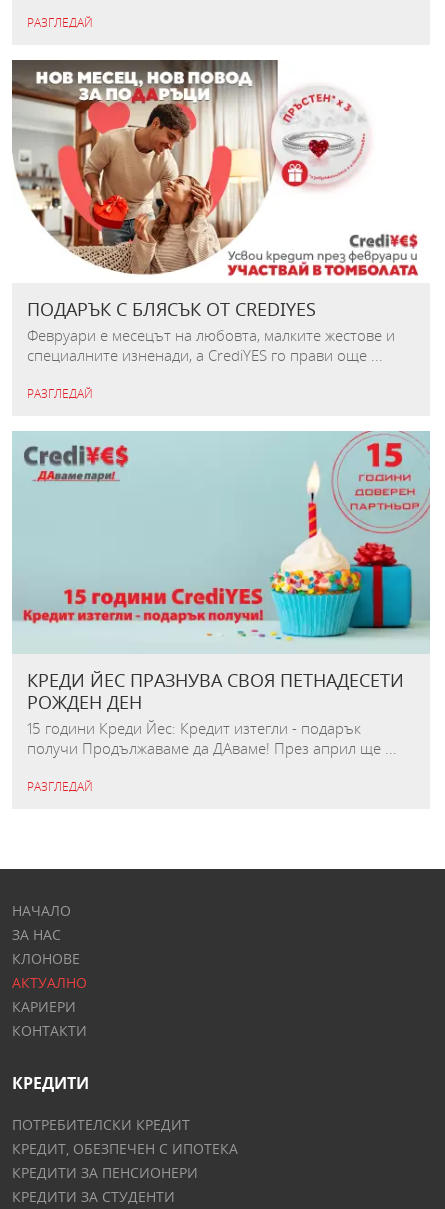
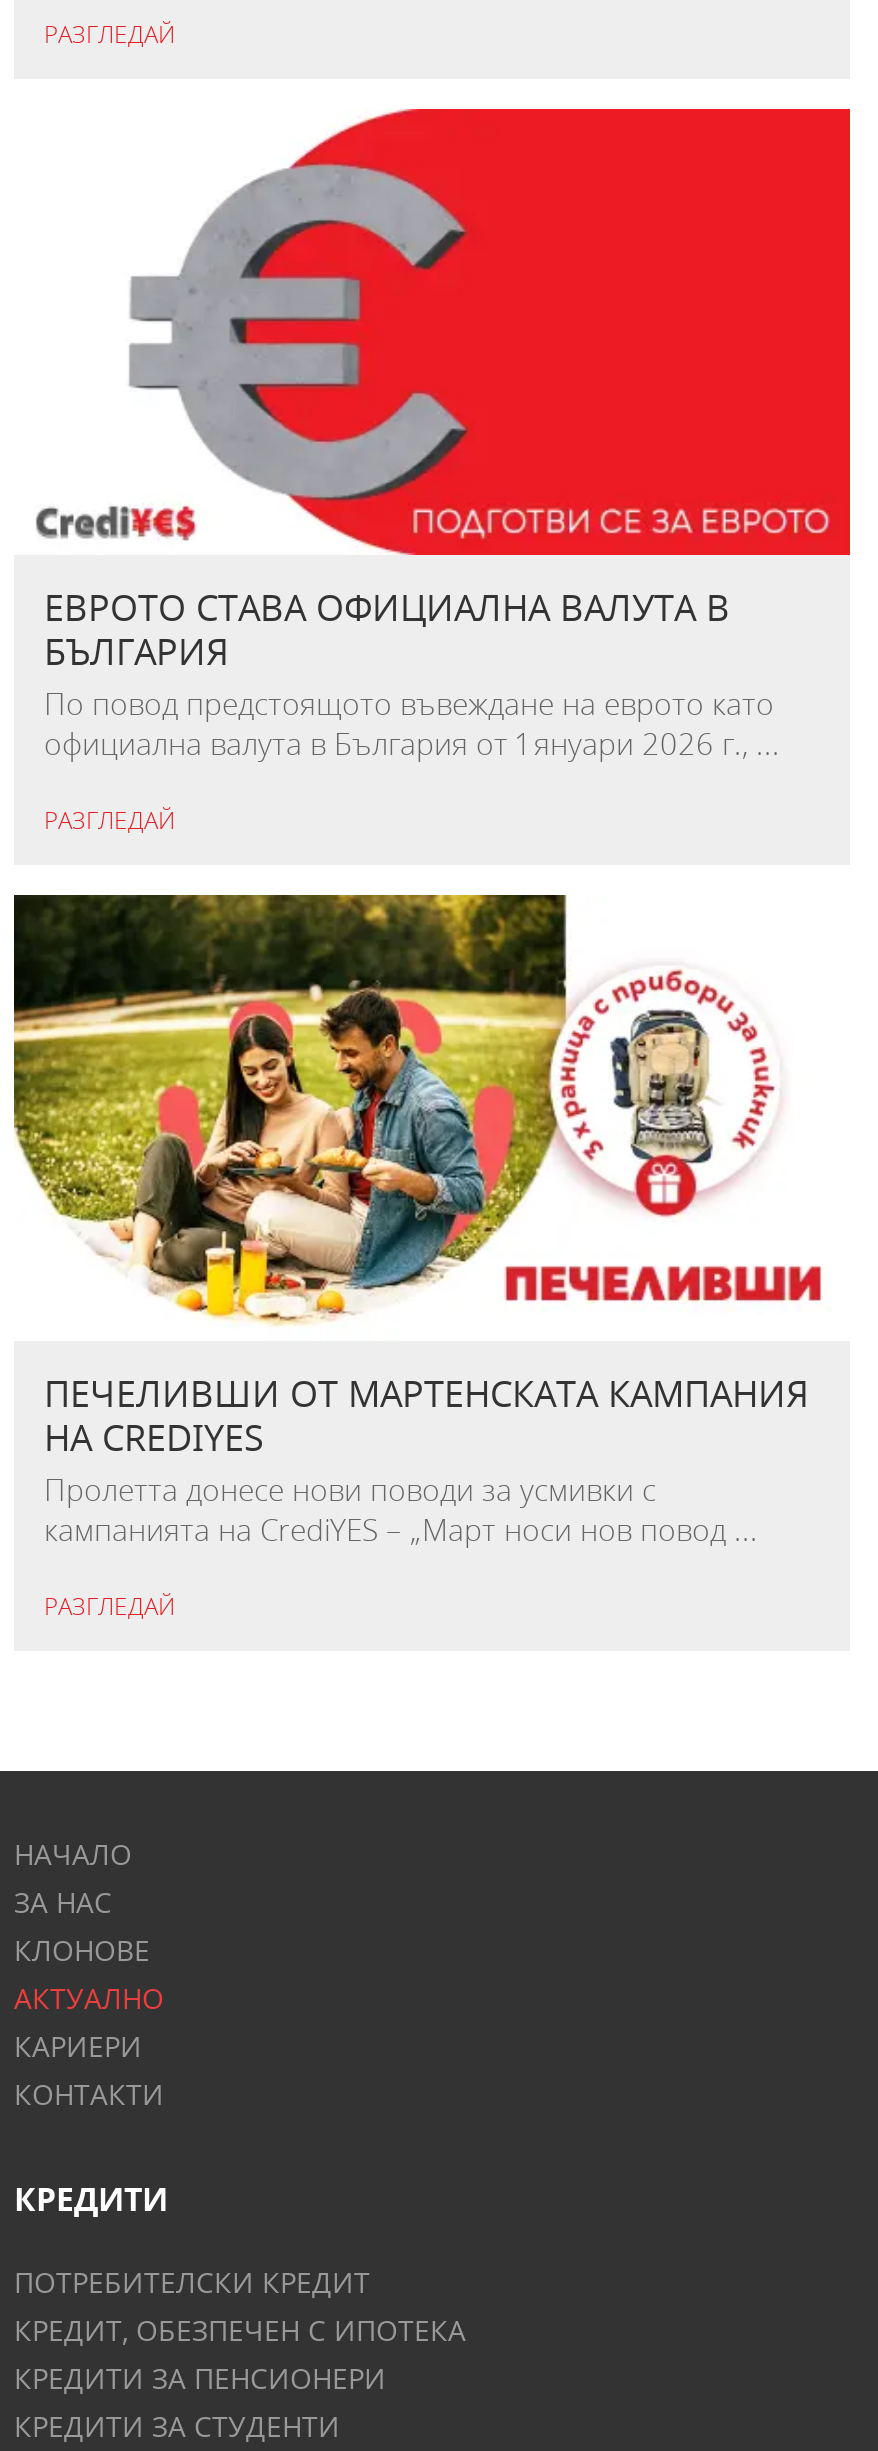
- [image]
- ПОДАРЪК С БЛЯСЪК ОТ CREDIYES
- Февруари е месецът на любовта, малките жестове и
- специалните изненади, а CrediYES го прави още ...
+ [image]
+ ЕВРОТО СТАВА ОФИЦИАЛНА ВАЛУТА В
+ БЪЛГАРИЯ
+ По повод предстоящото въвеждане на еврото като
+ официална валута в България от 1 януари 2026 г., ...

- [image]
- КРЕДИ ЙЕС ПРАЗНУВА СВОЯ ПЕТНАДЕСЕТИ
- РОЖДЕН ДЕН
- 15 години Креди Йес: Кредит изтегли - подарък
- получи Продължаваме да ДАваме! През април ще ...
+ [image]
+ ПЕЧЕЛИВШИ ОТ МАРТЕНСКАТА КАМПАНИЯ
+ НА CREDIYES
+ Пролетта донесе нови поводи за усмивки с
+ кампанията на CrediYES – „Март носи нов повод ...
